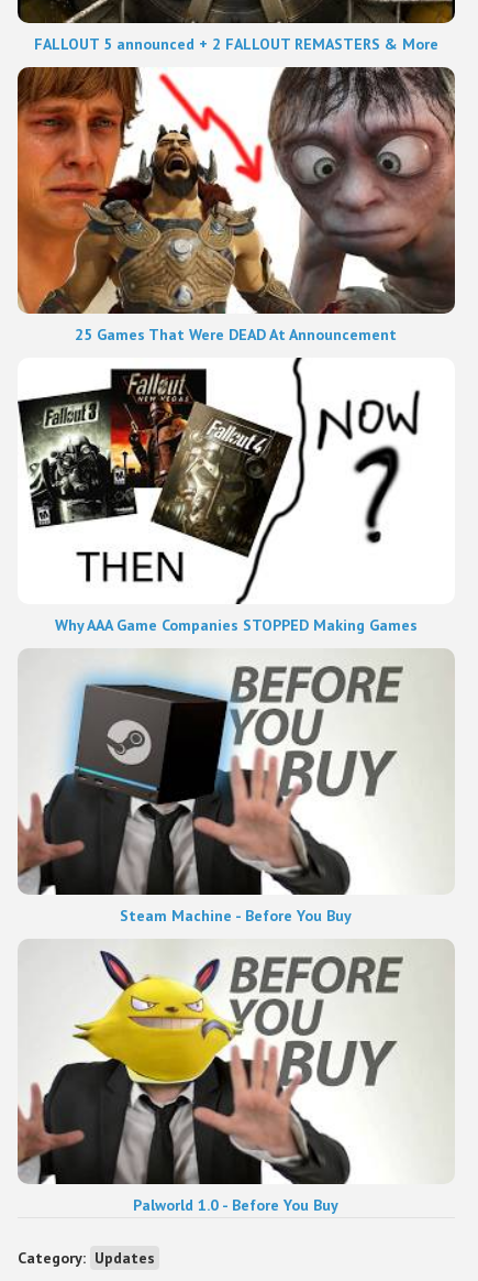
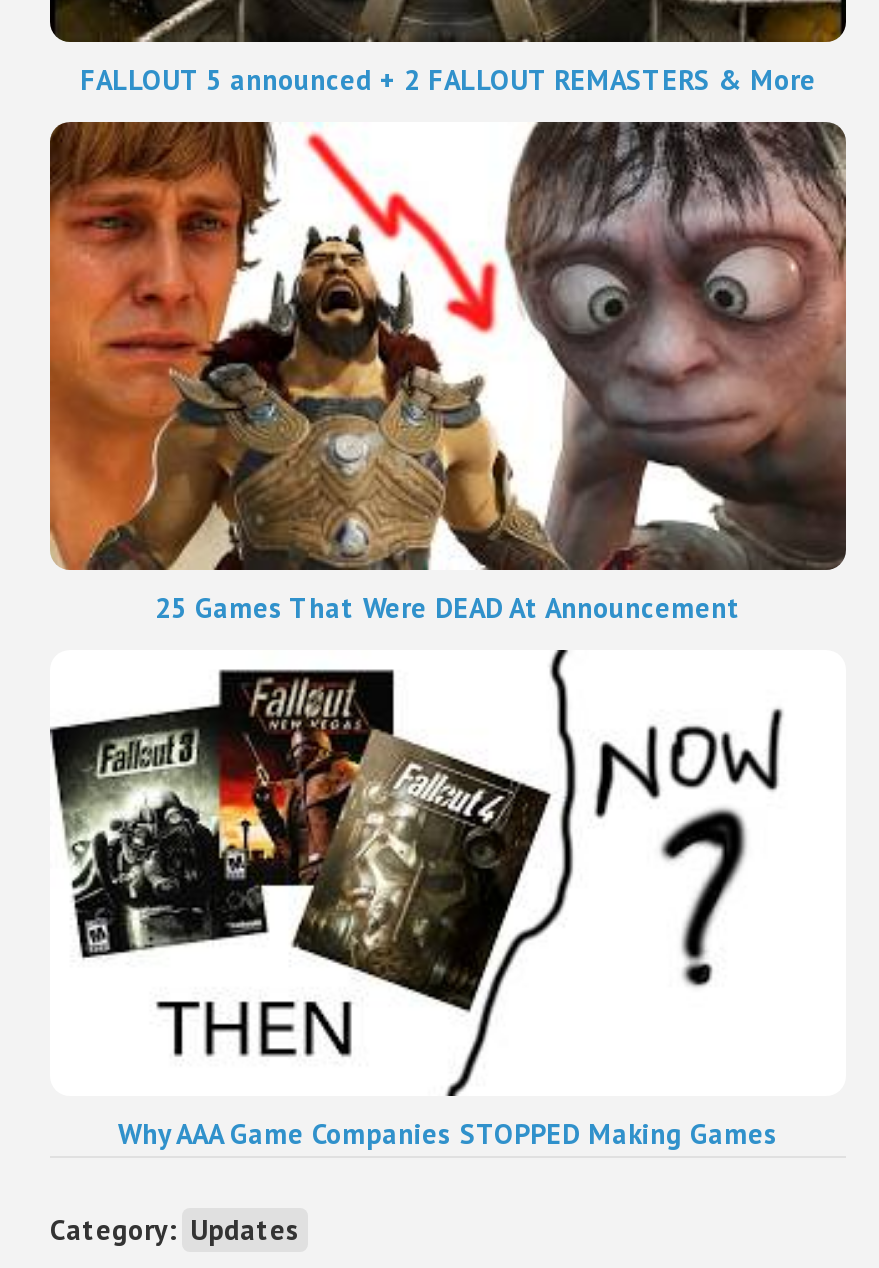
- [image]
- Steam Machine - Before You Buy

- [image]
- Palworld 1.0 - Before You Buy
